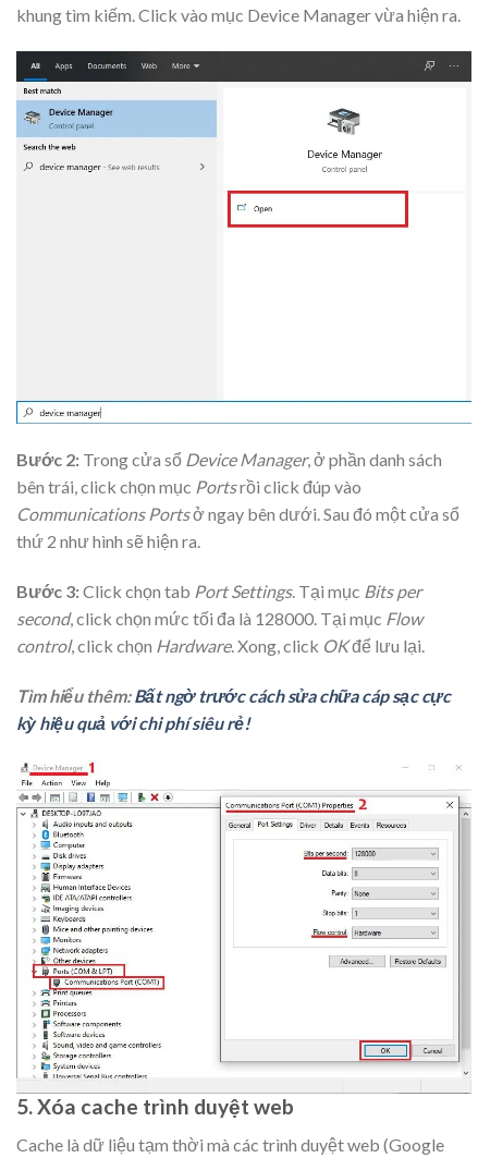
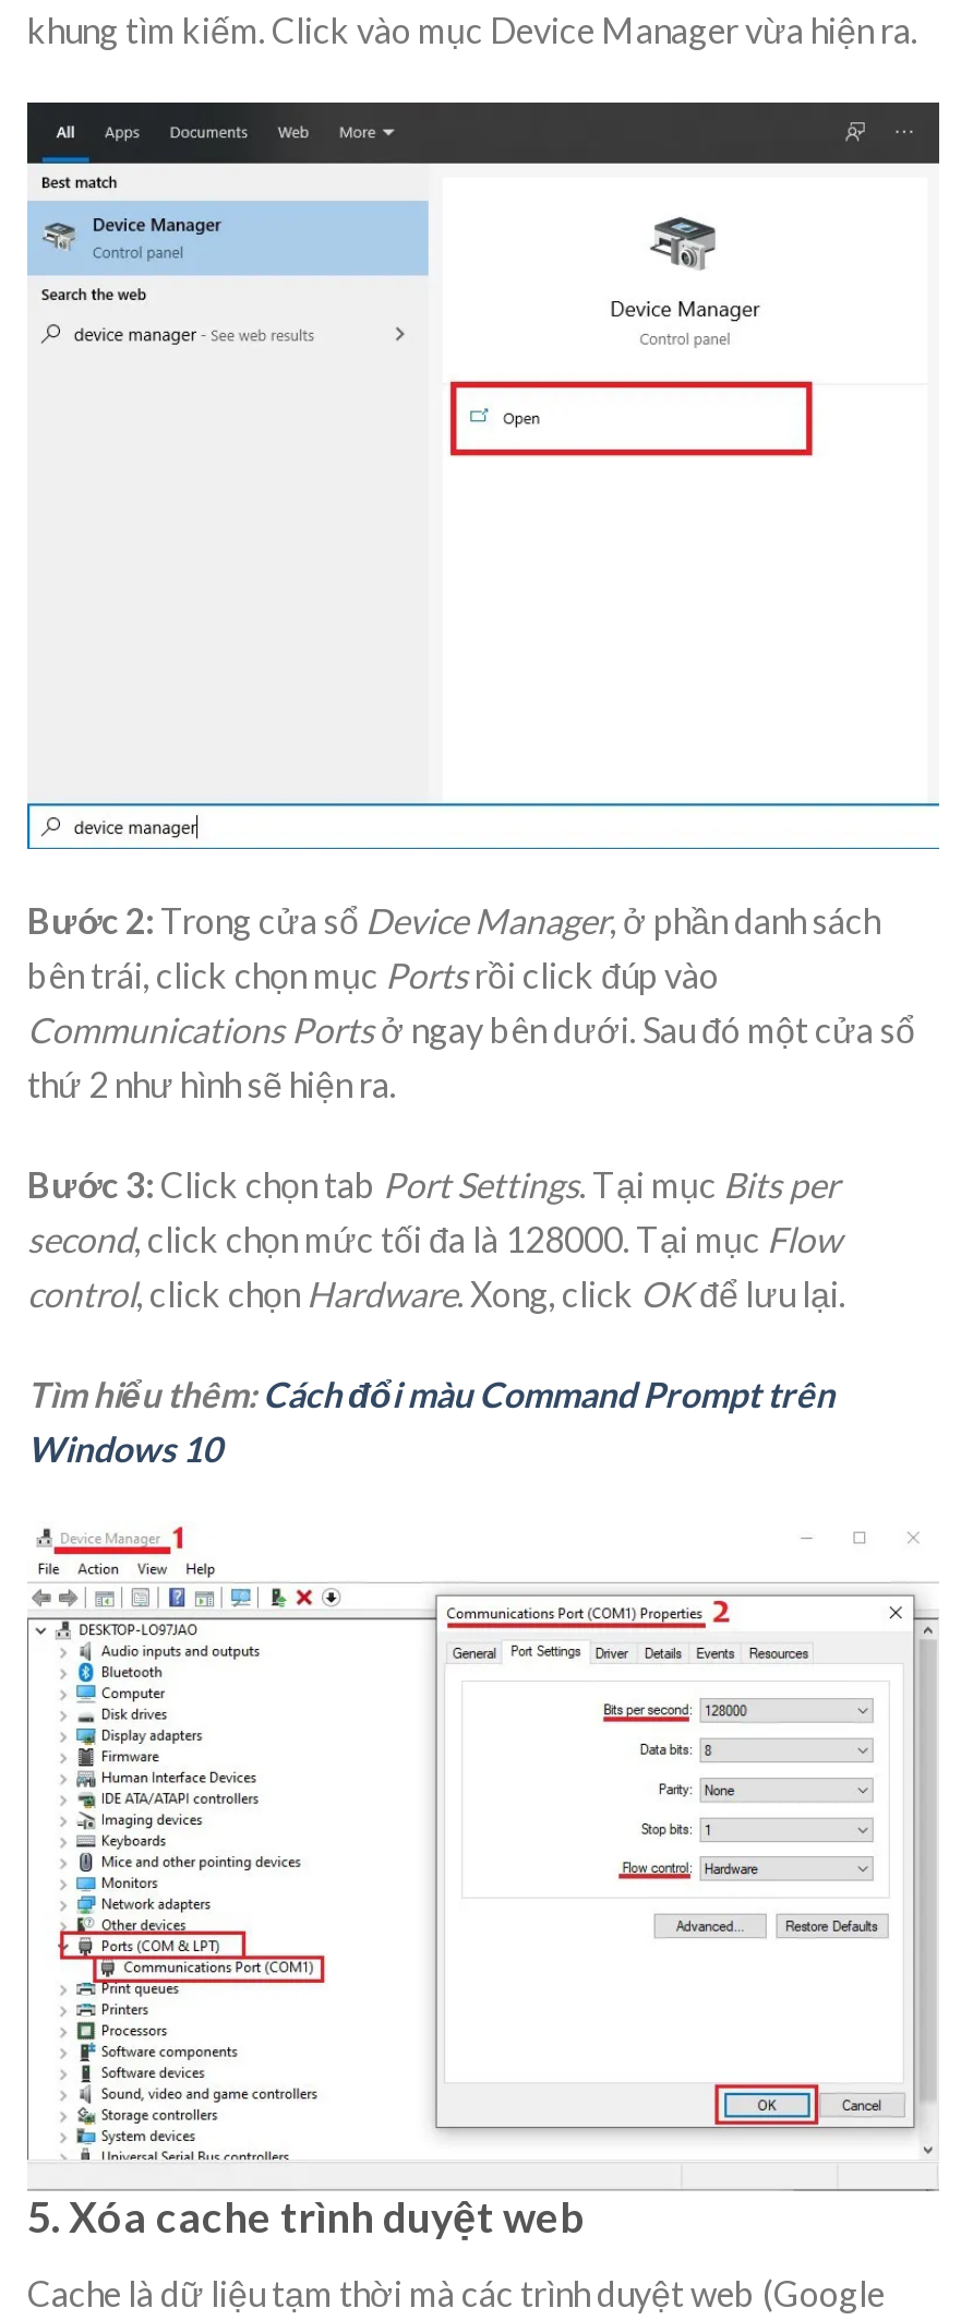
- Tìm hiểu thêm: Bất ngờ trước cách sửa chữa cáp sạc cực
- kỳ hiệu quả với chi phí siêu rẻ!
+ Tìm hiểu thêm: Cách đổi màu Command Prompt trên
+ Windows 10
